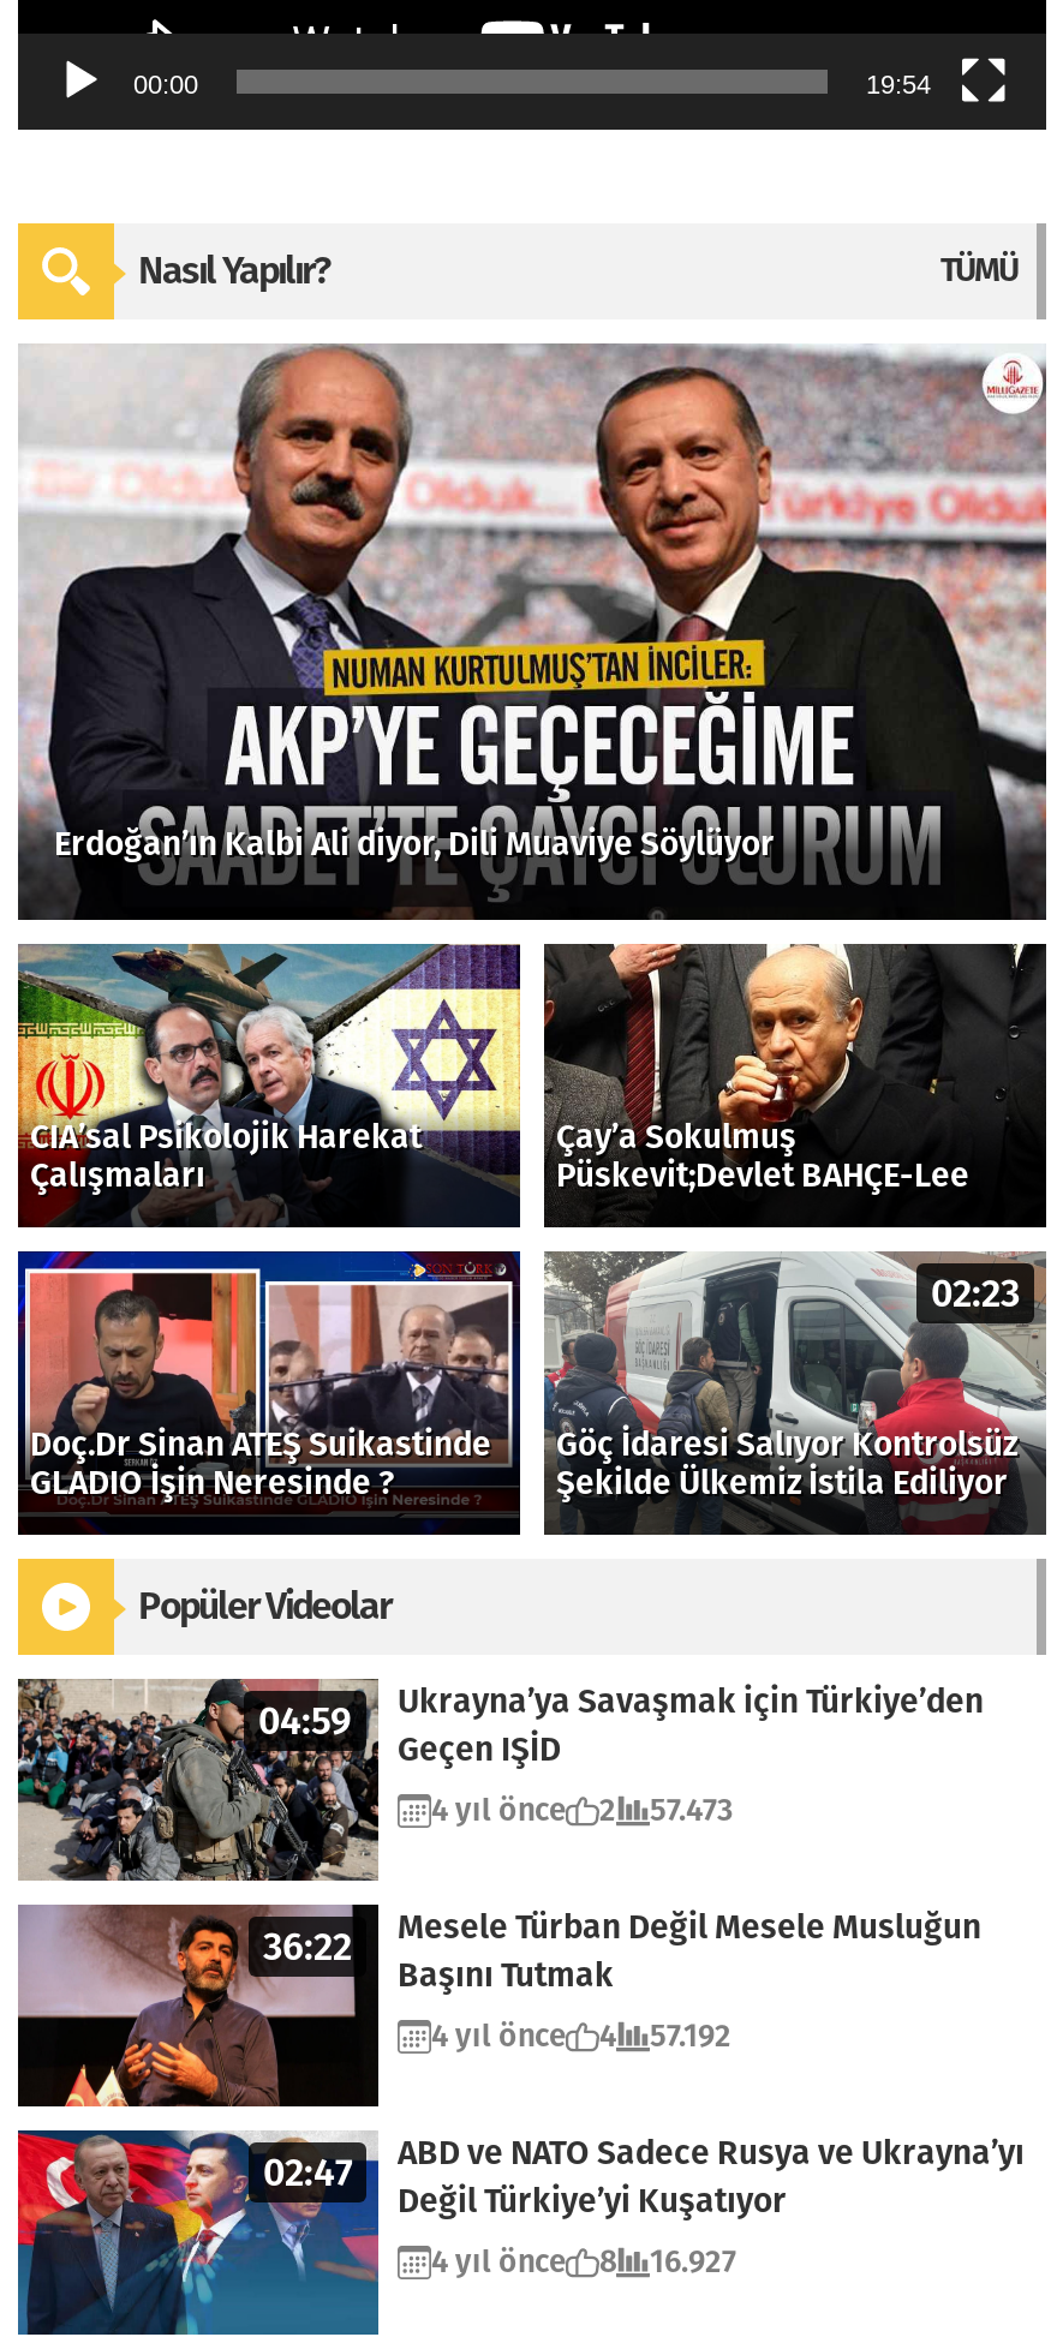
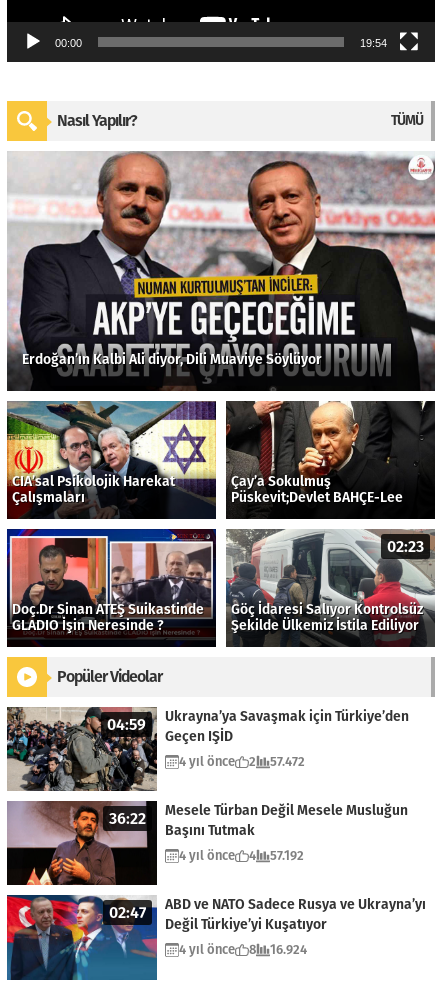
- 4 yıl önce 2 57.473
+ 4 yıl önce 2 57.472

- 4 yıl önce 8 16.927
+ 4 yıl önce 8 16.924
